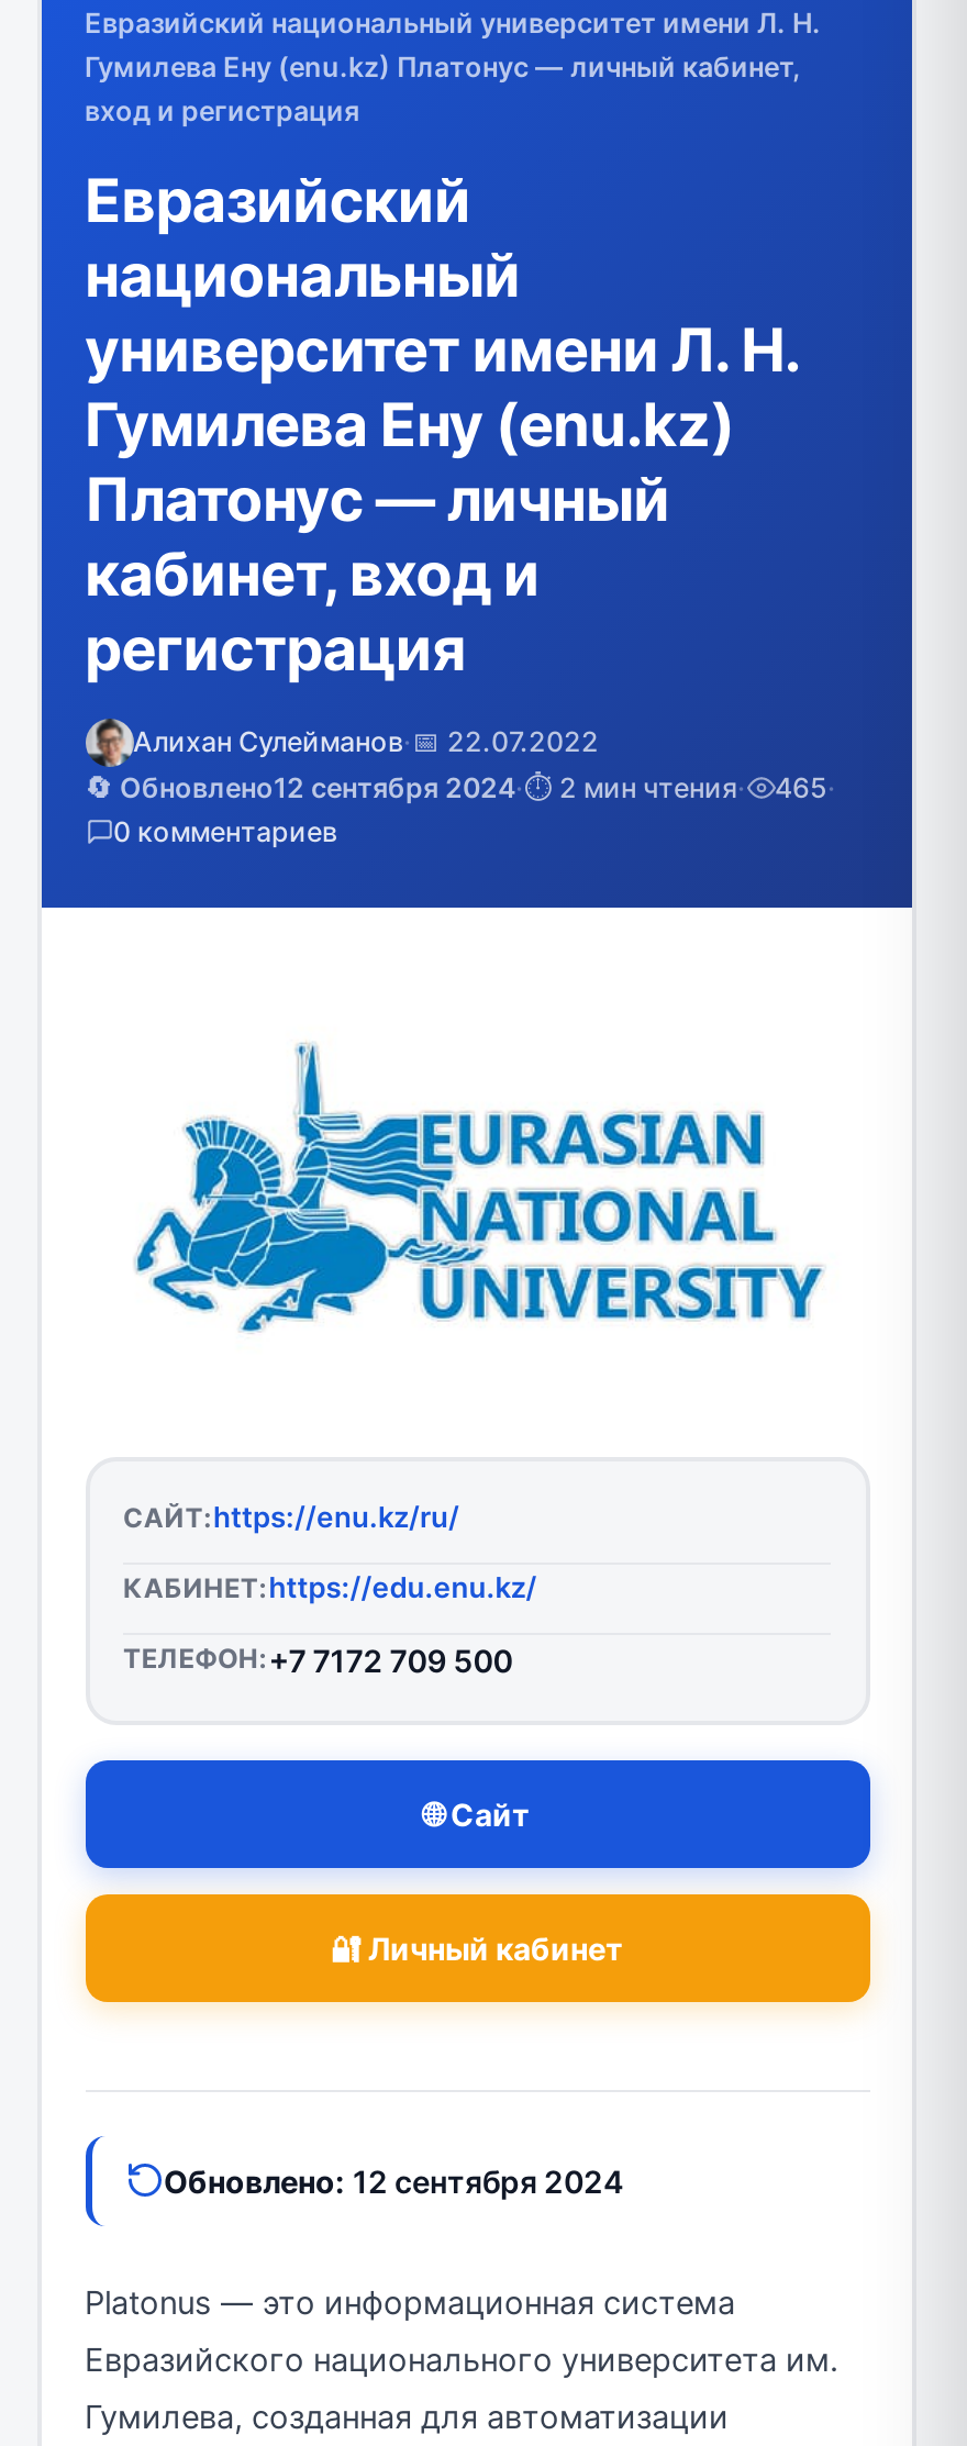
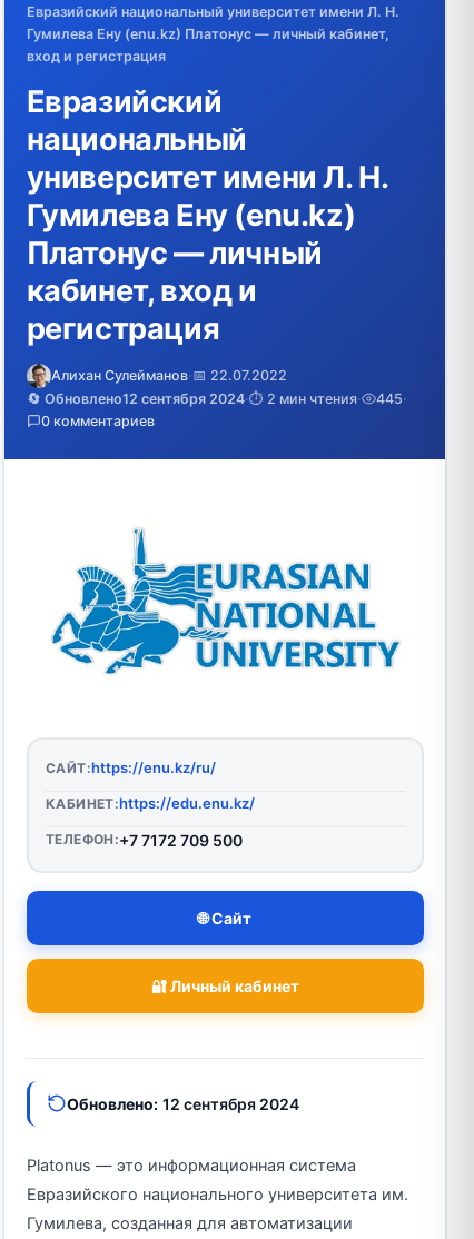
- 465·
+ 445·
